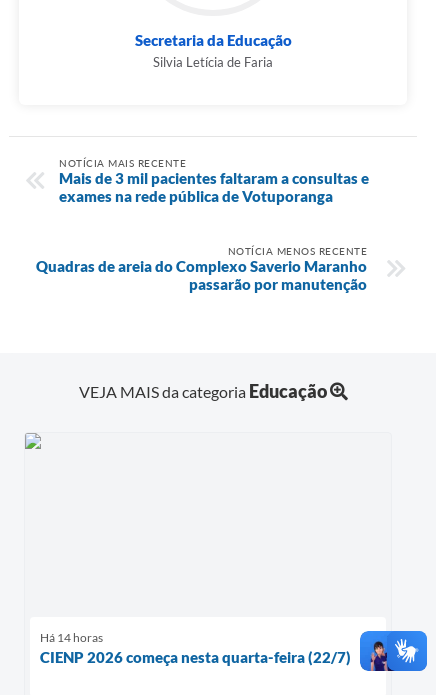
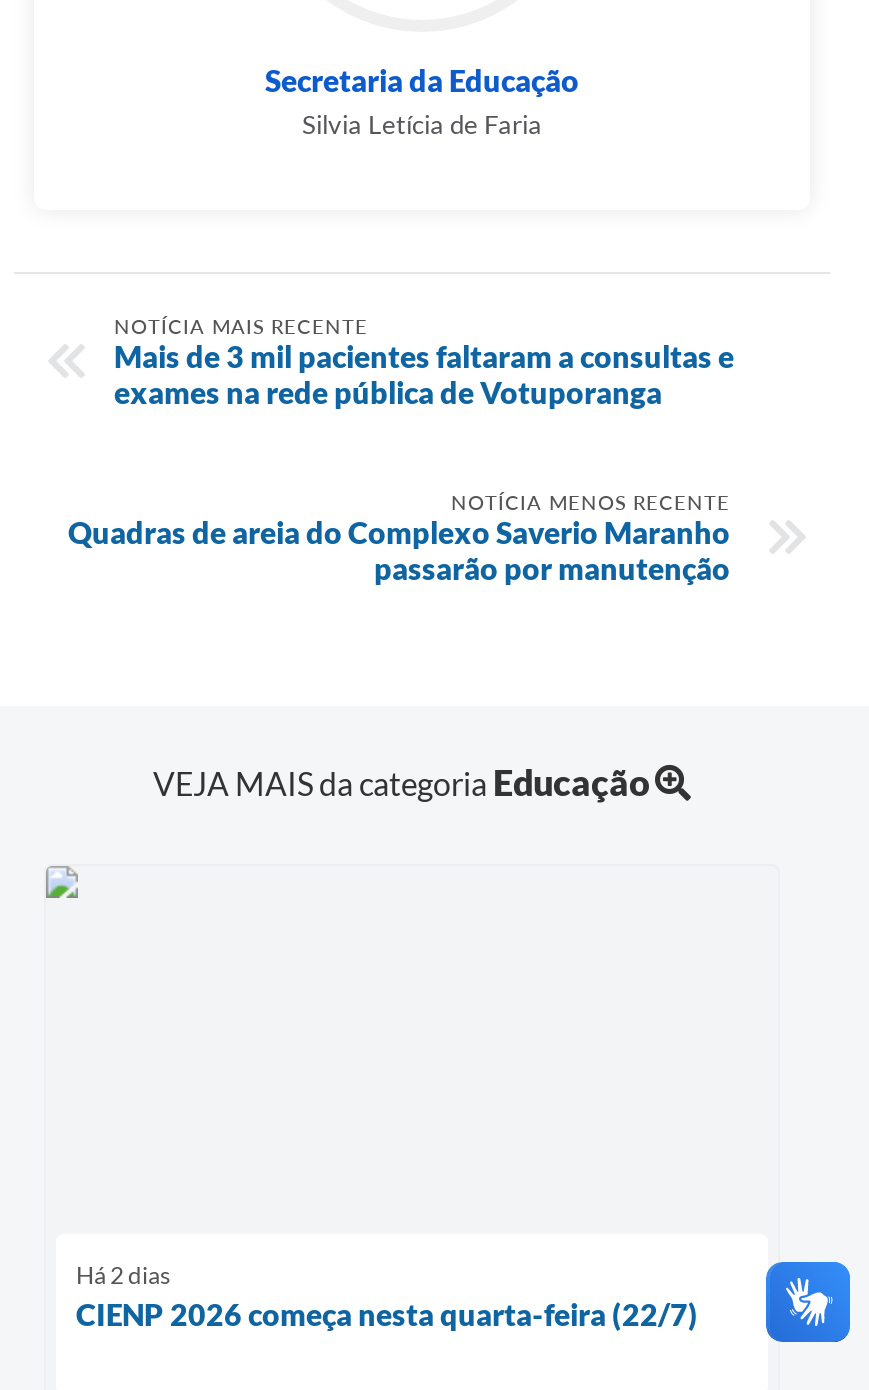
- Há 14 horas
+ Há 2 dias

- [image]
+ [image]
